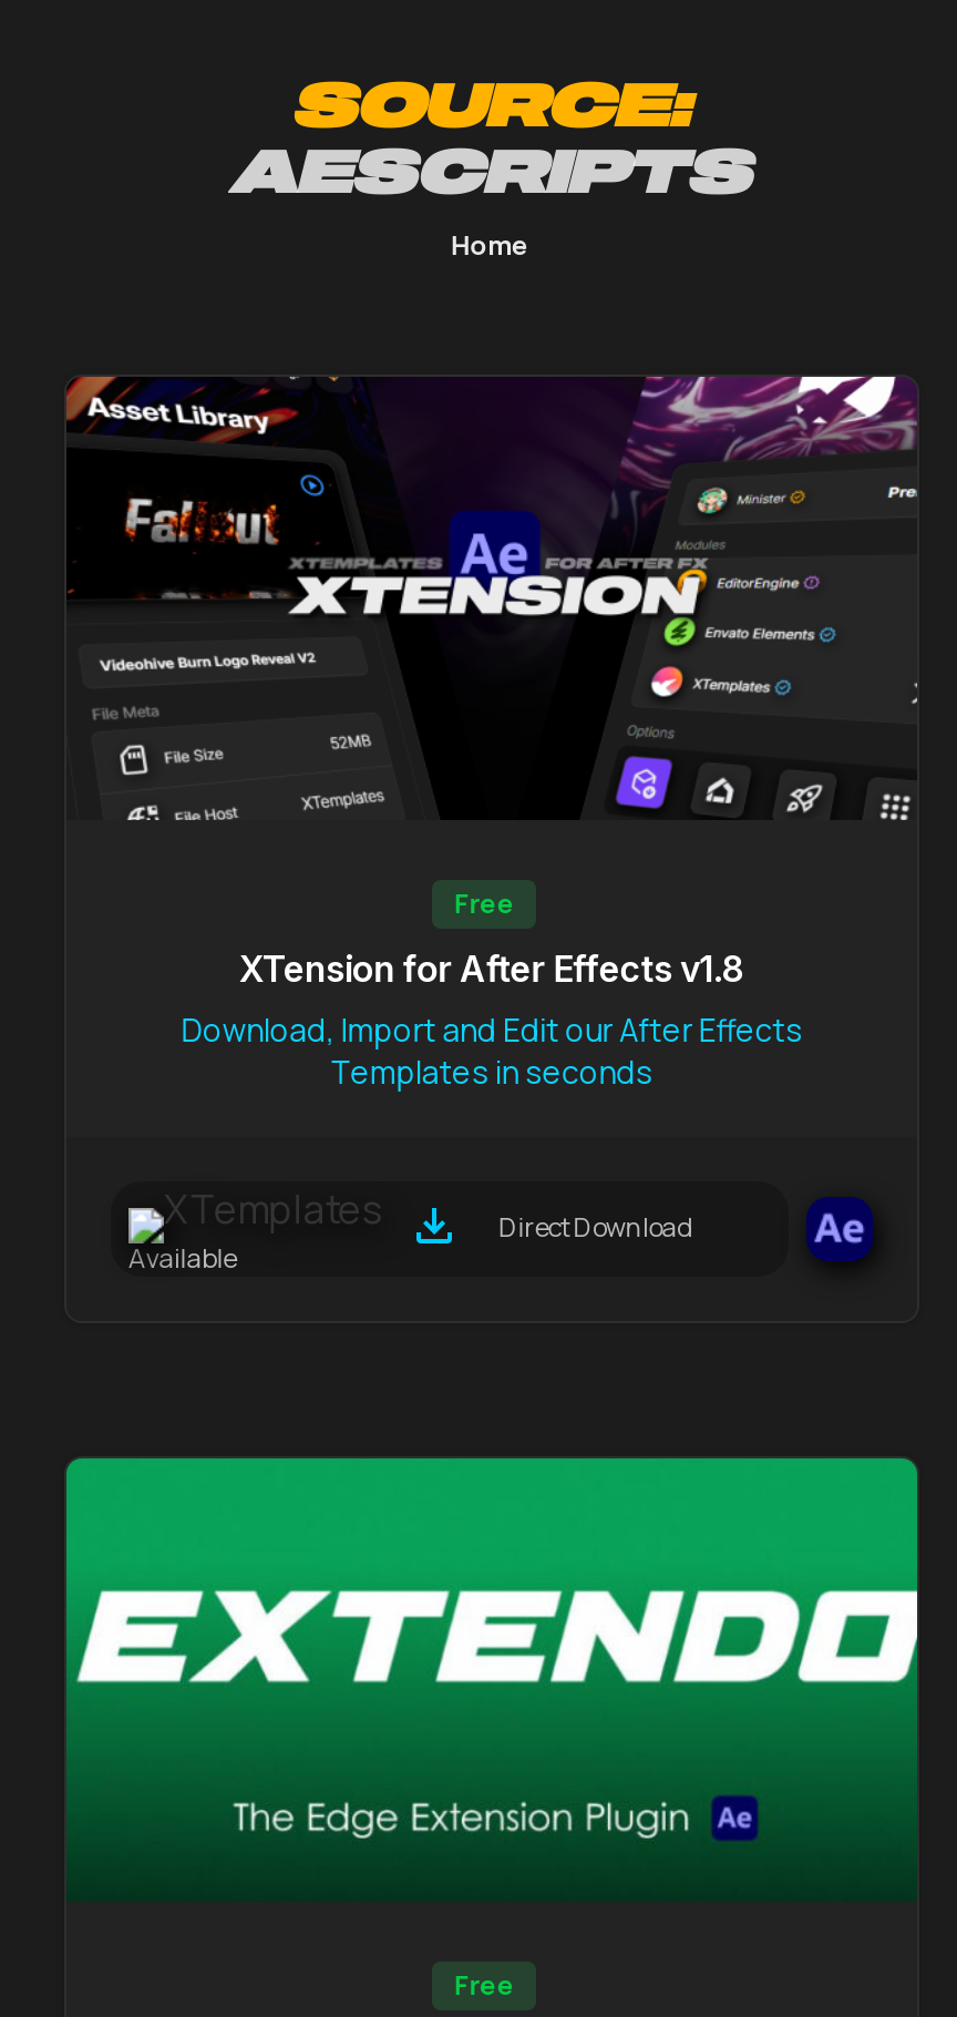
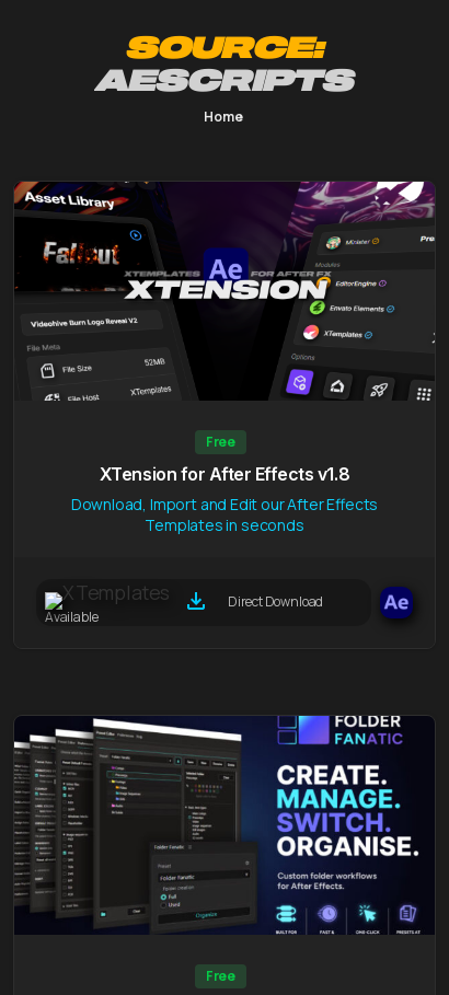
- [image]
+ [image]
